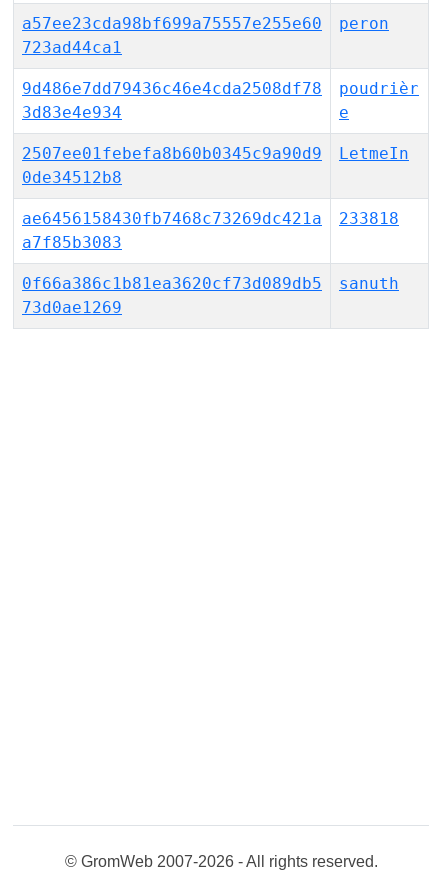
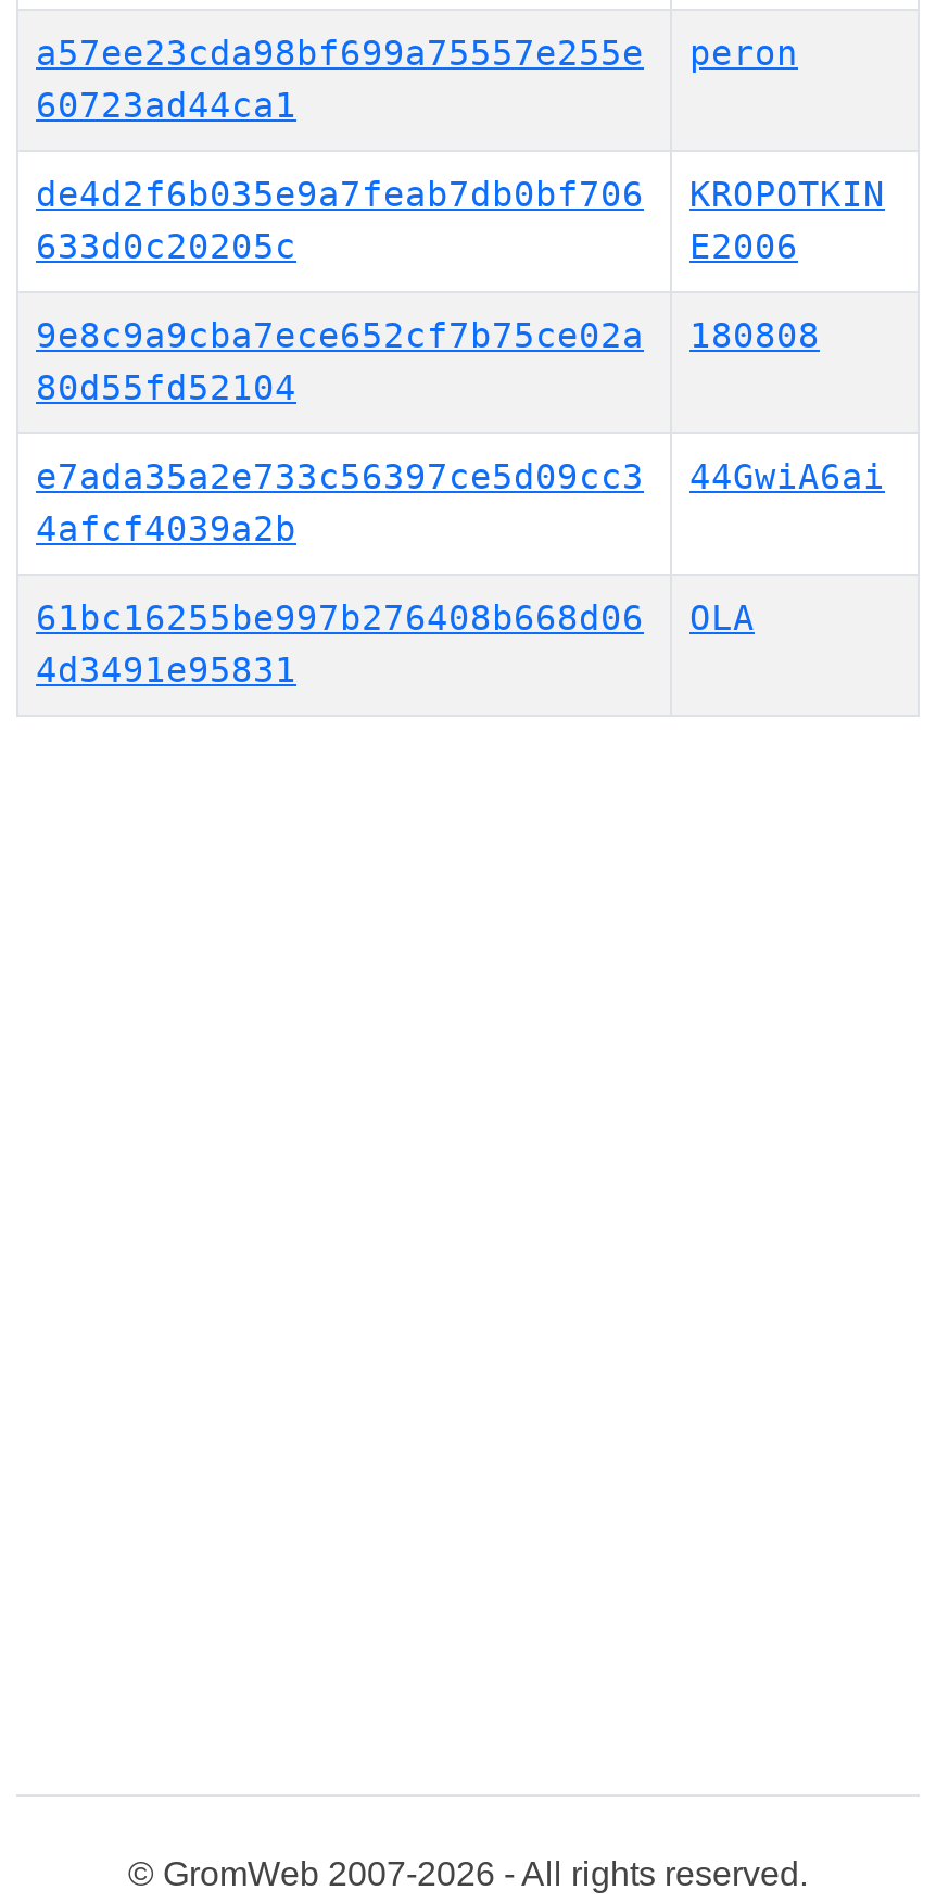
- 9d486e7dd79436c46e4cda2508df78
- 3d83e4e934
+ de4d2f6b035e9a7feab7db0bf706
+ 633d0c20205c

- poudrièr
- e
+ KROPOTKIN
+ E2006

- 2507ee01febefa8b60b0345c9a90d9
- 0de34512b8
+ 9e8c9a9cba7ece652cf7b75ce02a
+ 80d55fd52104

- LetmeIn
+ 180808

- ae6456158430fb7468c73269dc421a
- a7f85b3083
+ e7ada35a2e733c56397ce5d09cc3
+ 4afcf4039a2b

- 233818
+ 44GwiA6ai

- 0f66a386c1b81ea3620cf73d089db5
- 73d0ae1269
+ 61bc16255be997b276408b668d06
+ 4d3491e95831

- sanuth
+ OLA
